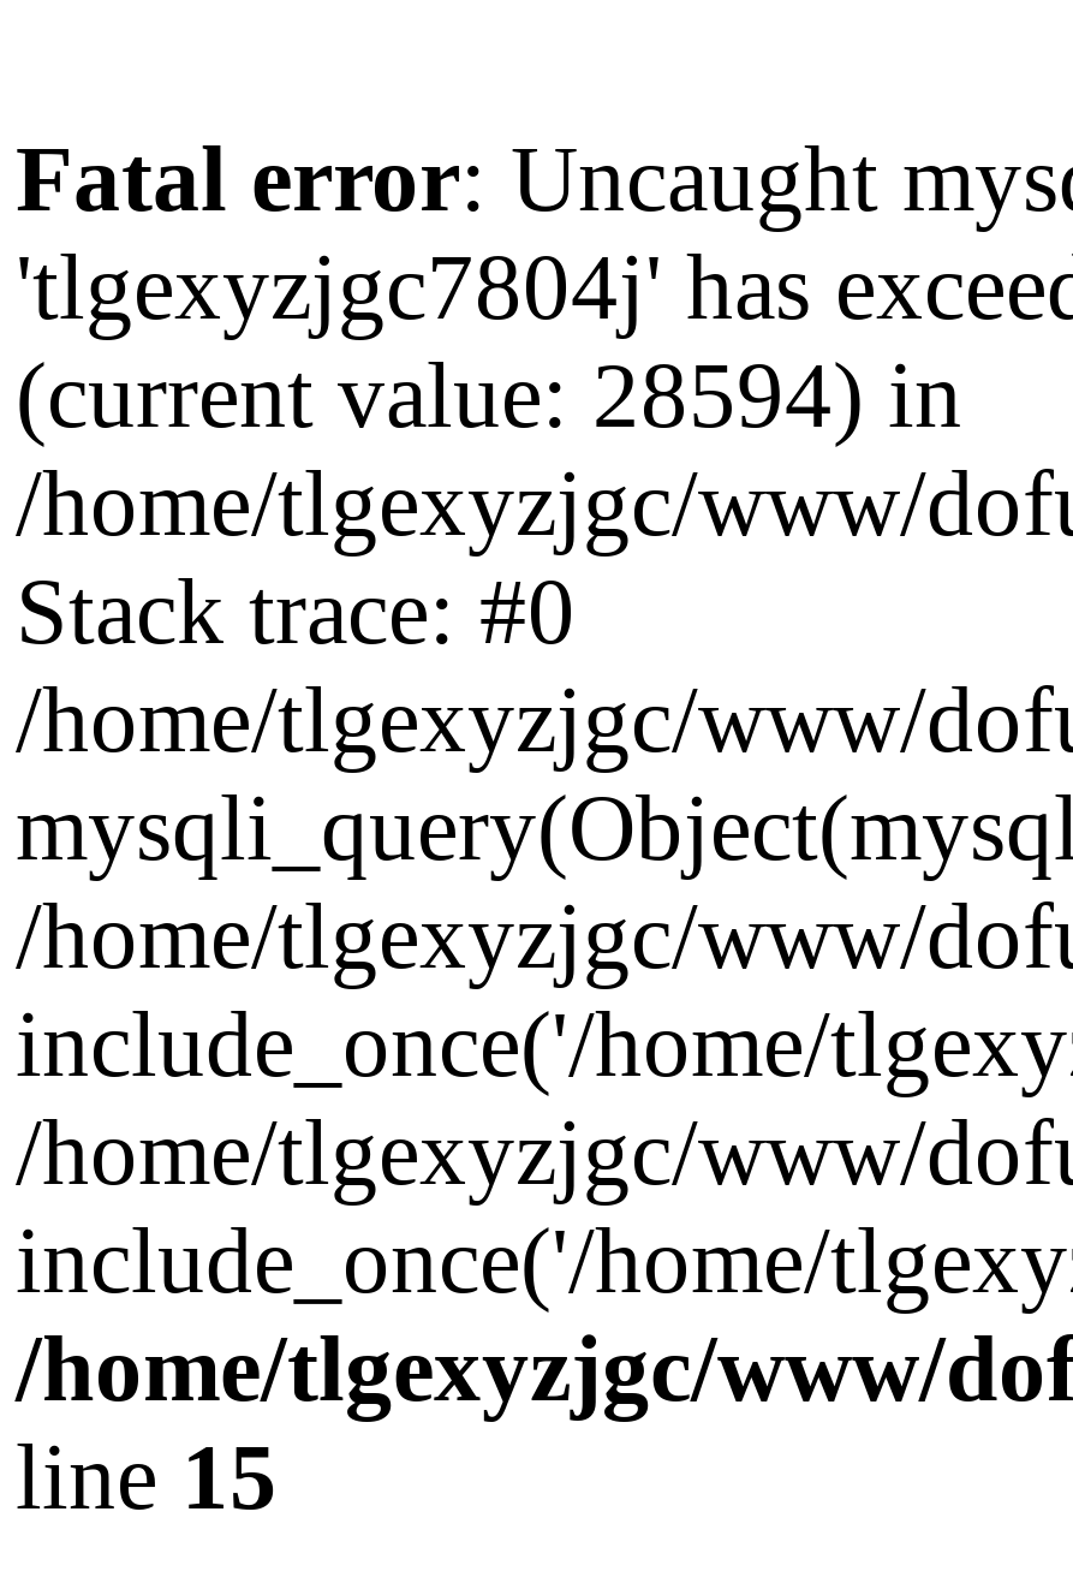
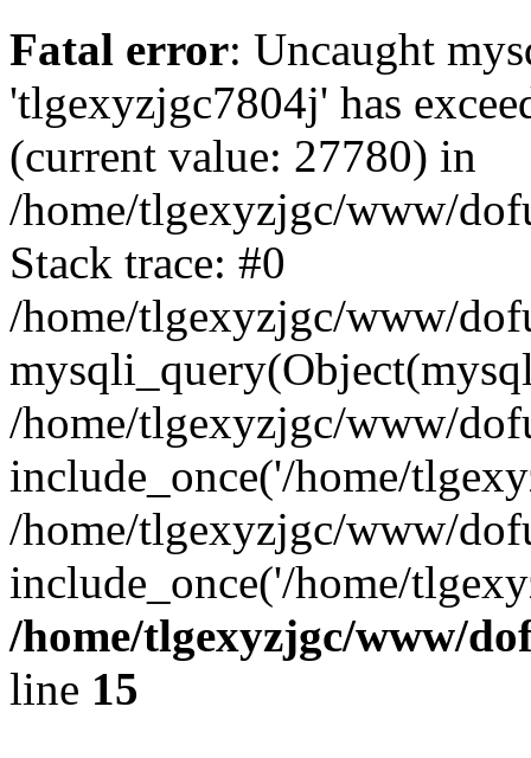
- (current value: 28594) in
+ (current value: 27780) in
